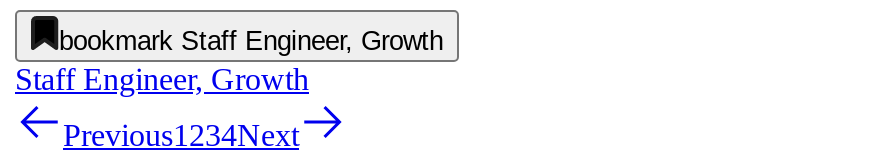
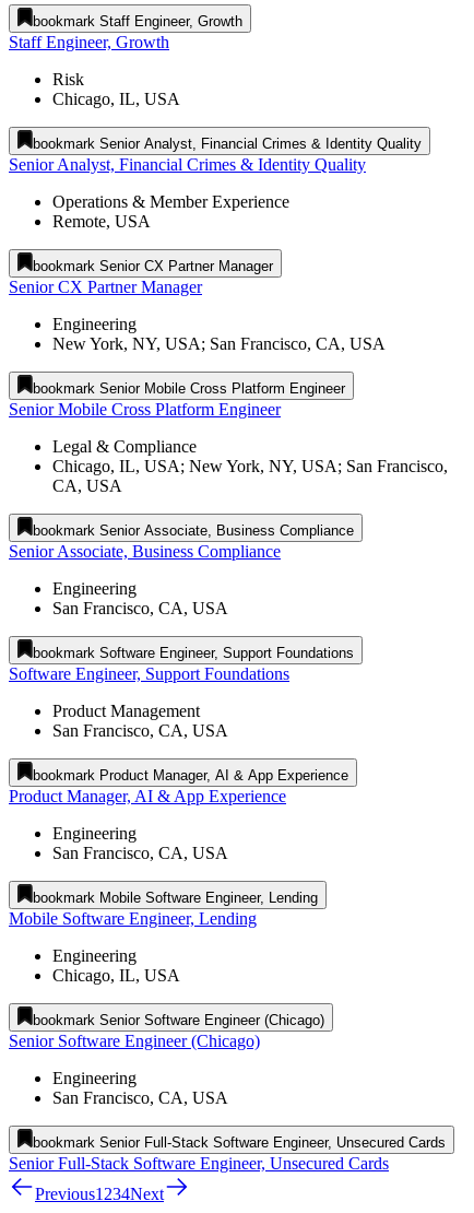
+ Risk
+ Chicago, IL, USA
+ bookmark Senior Analyst, Financial Crimes & Identity Quality
+ Senior Analyst, Financial Crimes & Identity Quality
+ Operations & Member Experience
+ Remote, USA
+ bookmark Senior CX Partner Manager
+ Senior CX Partner Manager
+ Engineering
+ New York, NY, USA; San Francisco, CA, USA
+ bookmark Senior Mobile Cross Platform Engineer
+ Senior Mobile Cross Platform Engineer
+ Legal & Compliance
+ Chicago, IL, USA; New York, NY, USA; San Francisco,
+ CA, USA
+ bookmark Senior Associate, Business Compliance
+ Senior Associate, Business Compliance
+ Engineering
+ San Francisco, CA, USA
+ bookmark Software Engineer, Support Foundations
+ Software Engineer, Support Foundations
+ Product Management
+ San Francisco, CA, USA
+ bookmark Product Manager, AI & App Experience
+ Product Manager, AI & App Experience
+ Engineering
+ San Francisco, CA, USA
+ bookmark Mobile Software Engineer, Lending
+ Mobile Software Engineer, Lending
+ Engineering
+ Chicago, IL, USA
+ bookmark Senior Software Engineer (Chicago)
+ Senior Software Engineer (Chicago)
+ Engineering
+ San Francisco, CA, USA
+ bookmark Senior Full-Stack Software Engineer, Unsecured Cards
+ Senior Full-Stack Software Engineer, Unsecured Cards
